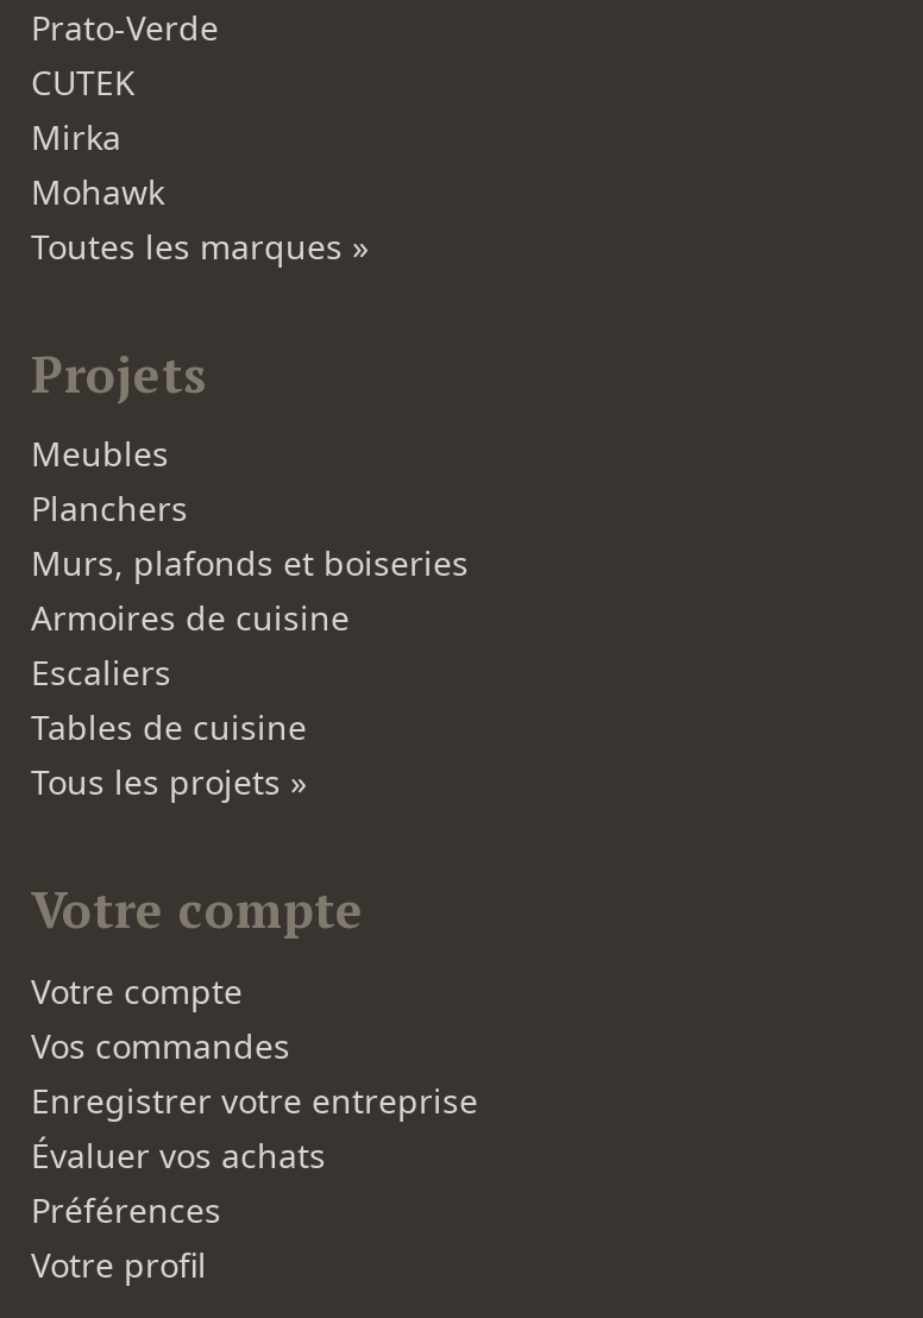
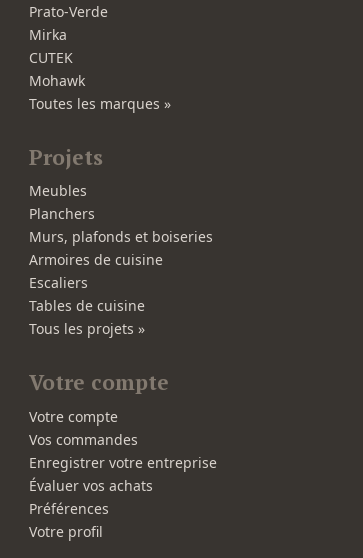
moved down: CUTEK

moved up: Mirka
